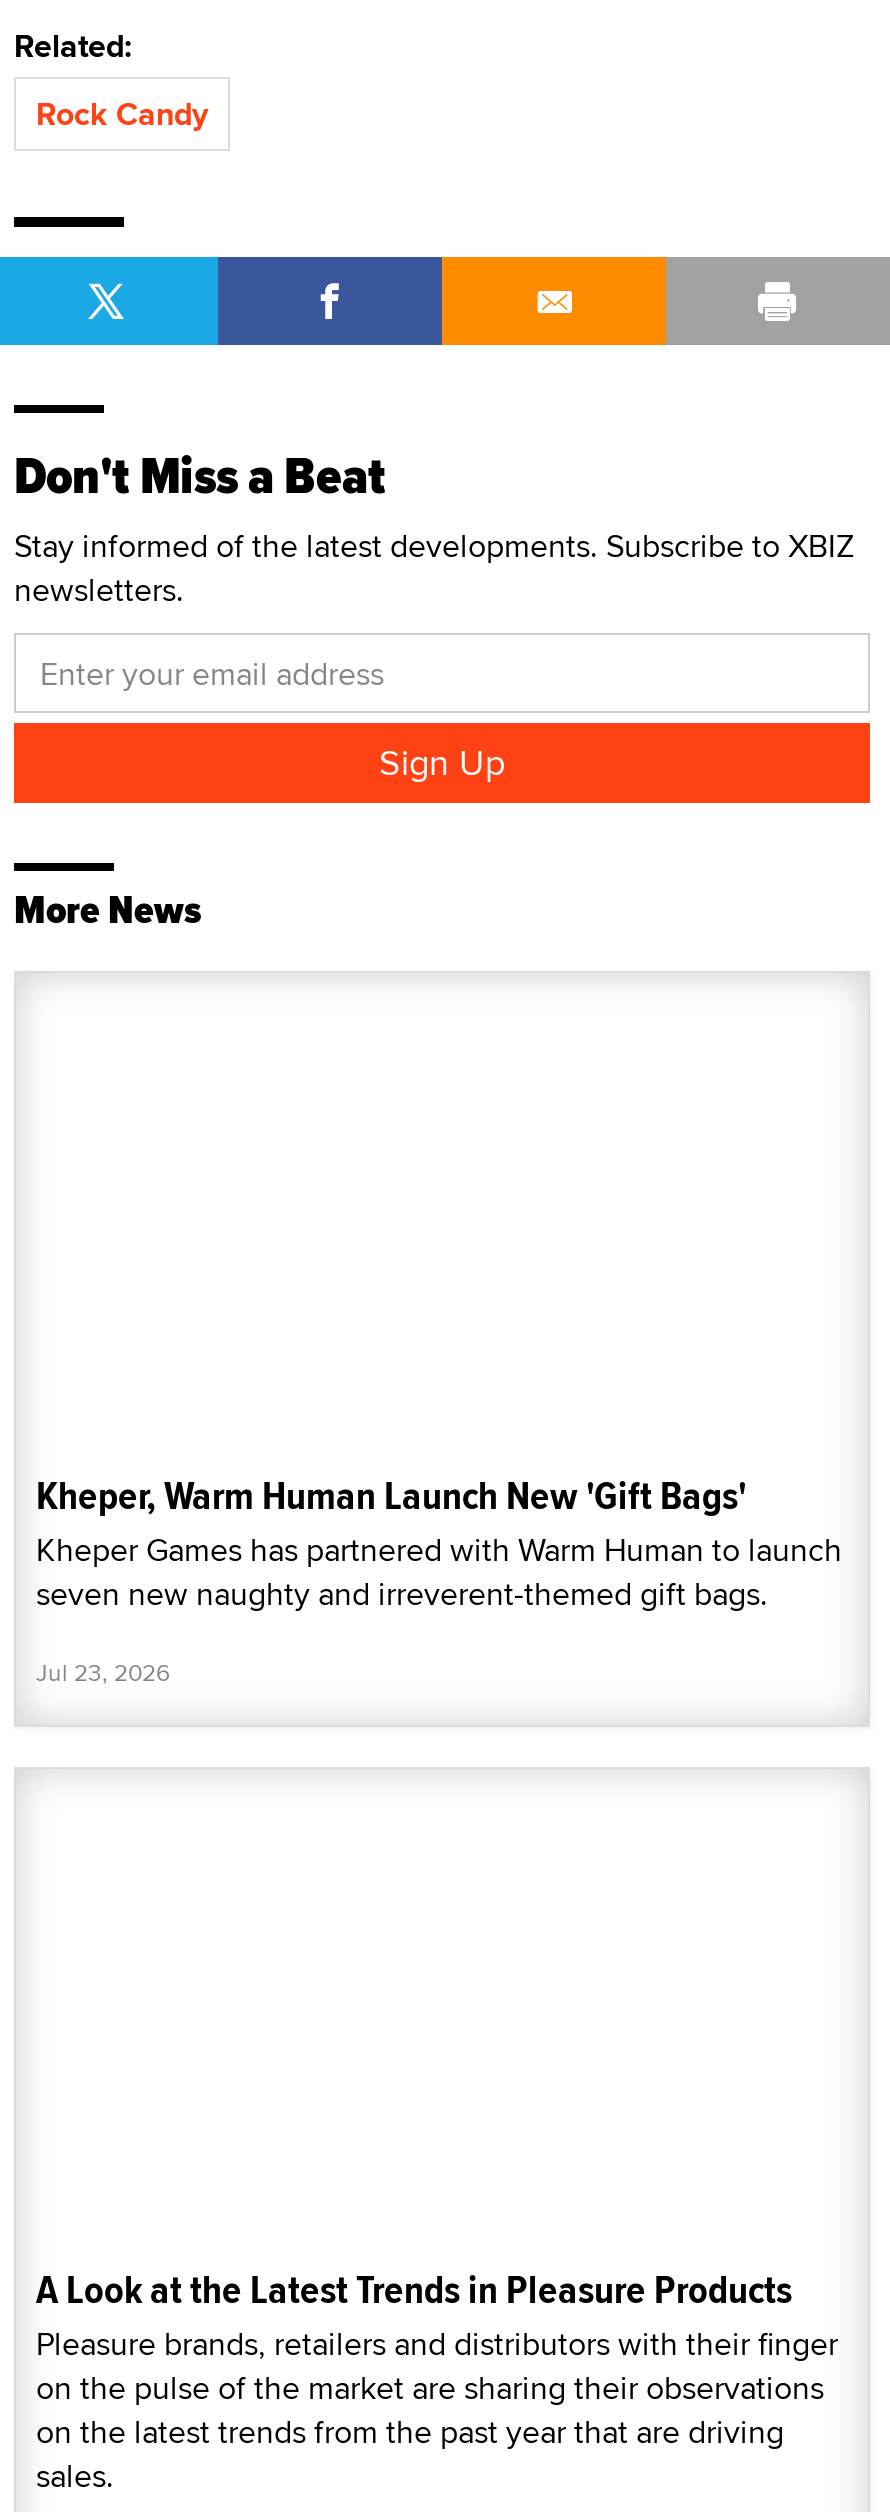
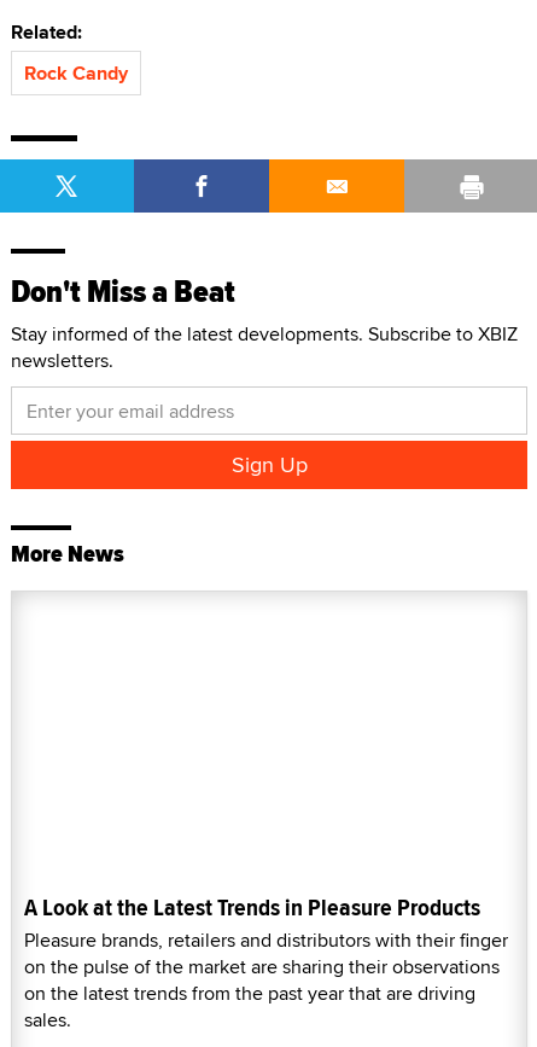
- Kheper, Warm Human Launch New 'Gift Bags'
- Kheper Games has partnered with Warm Human to launch
- seven new naughty and irreverent-themed gift bags.
- Jul 23, 2026
